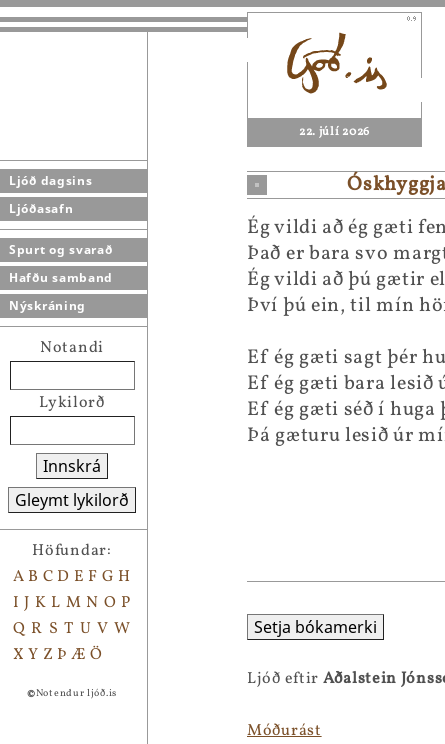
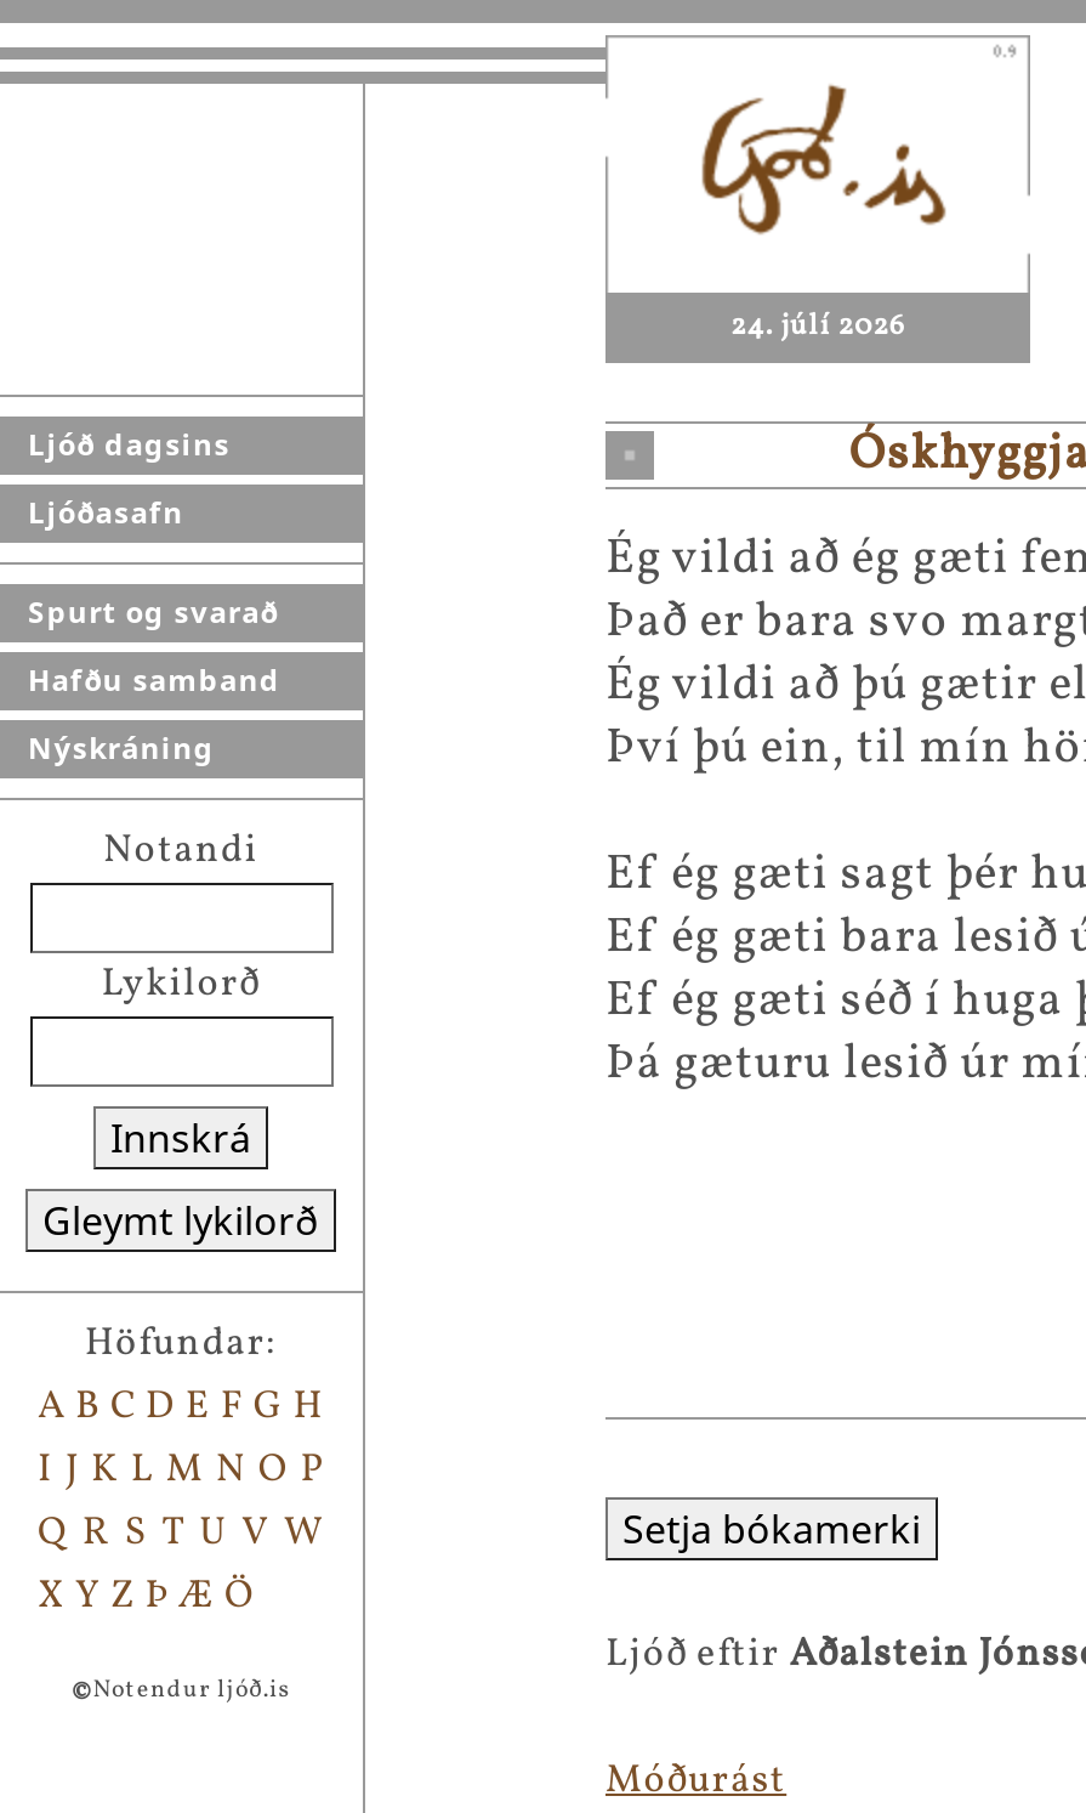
- 22. júlí 2026
+ 24. júlí 2026
